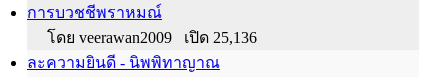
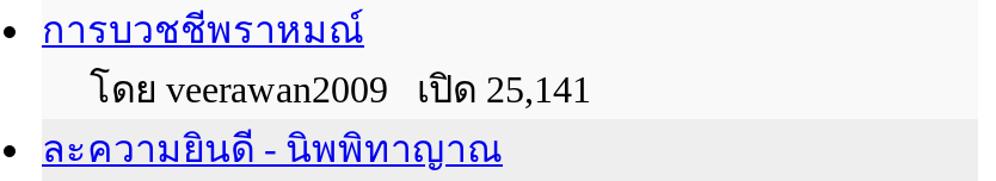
- โดย veerawan2009 เปิด 25,136
+ โดย veerawan2009 เปิด 25,141
